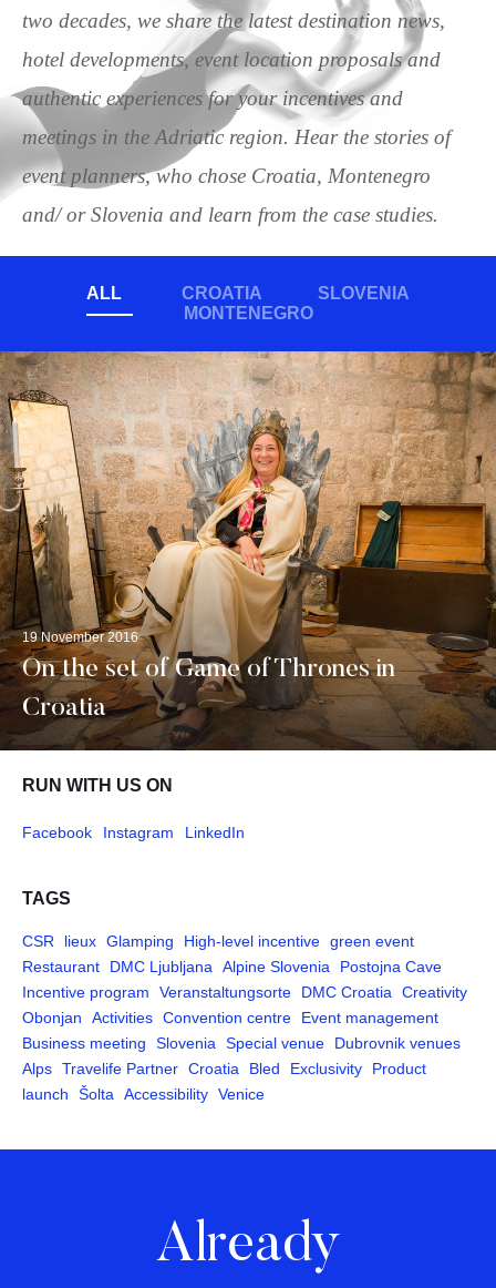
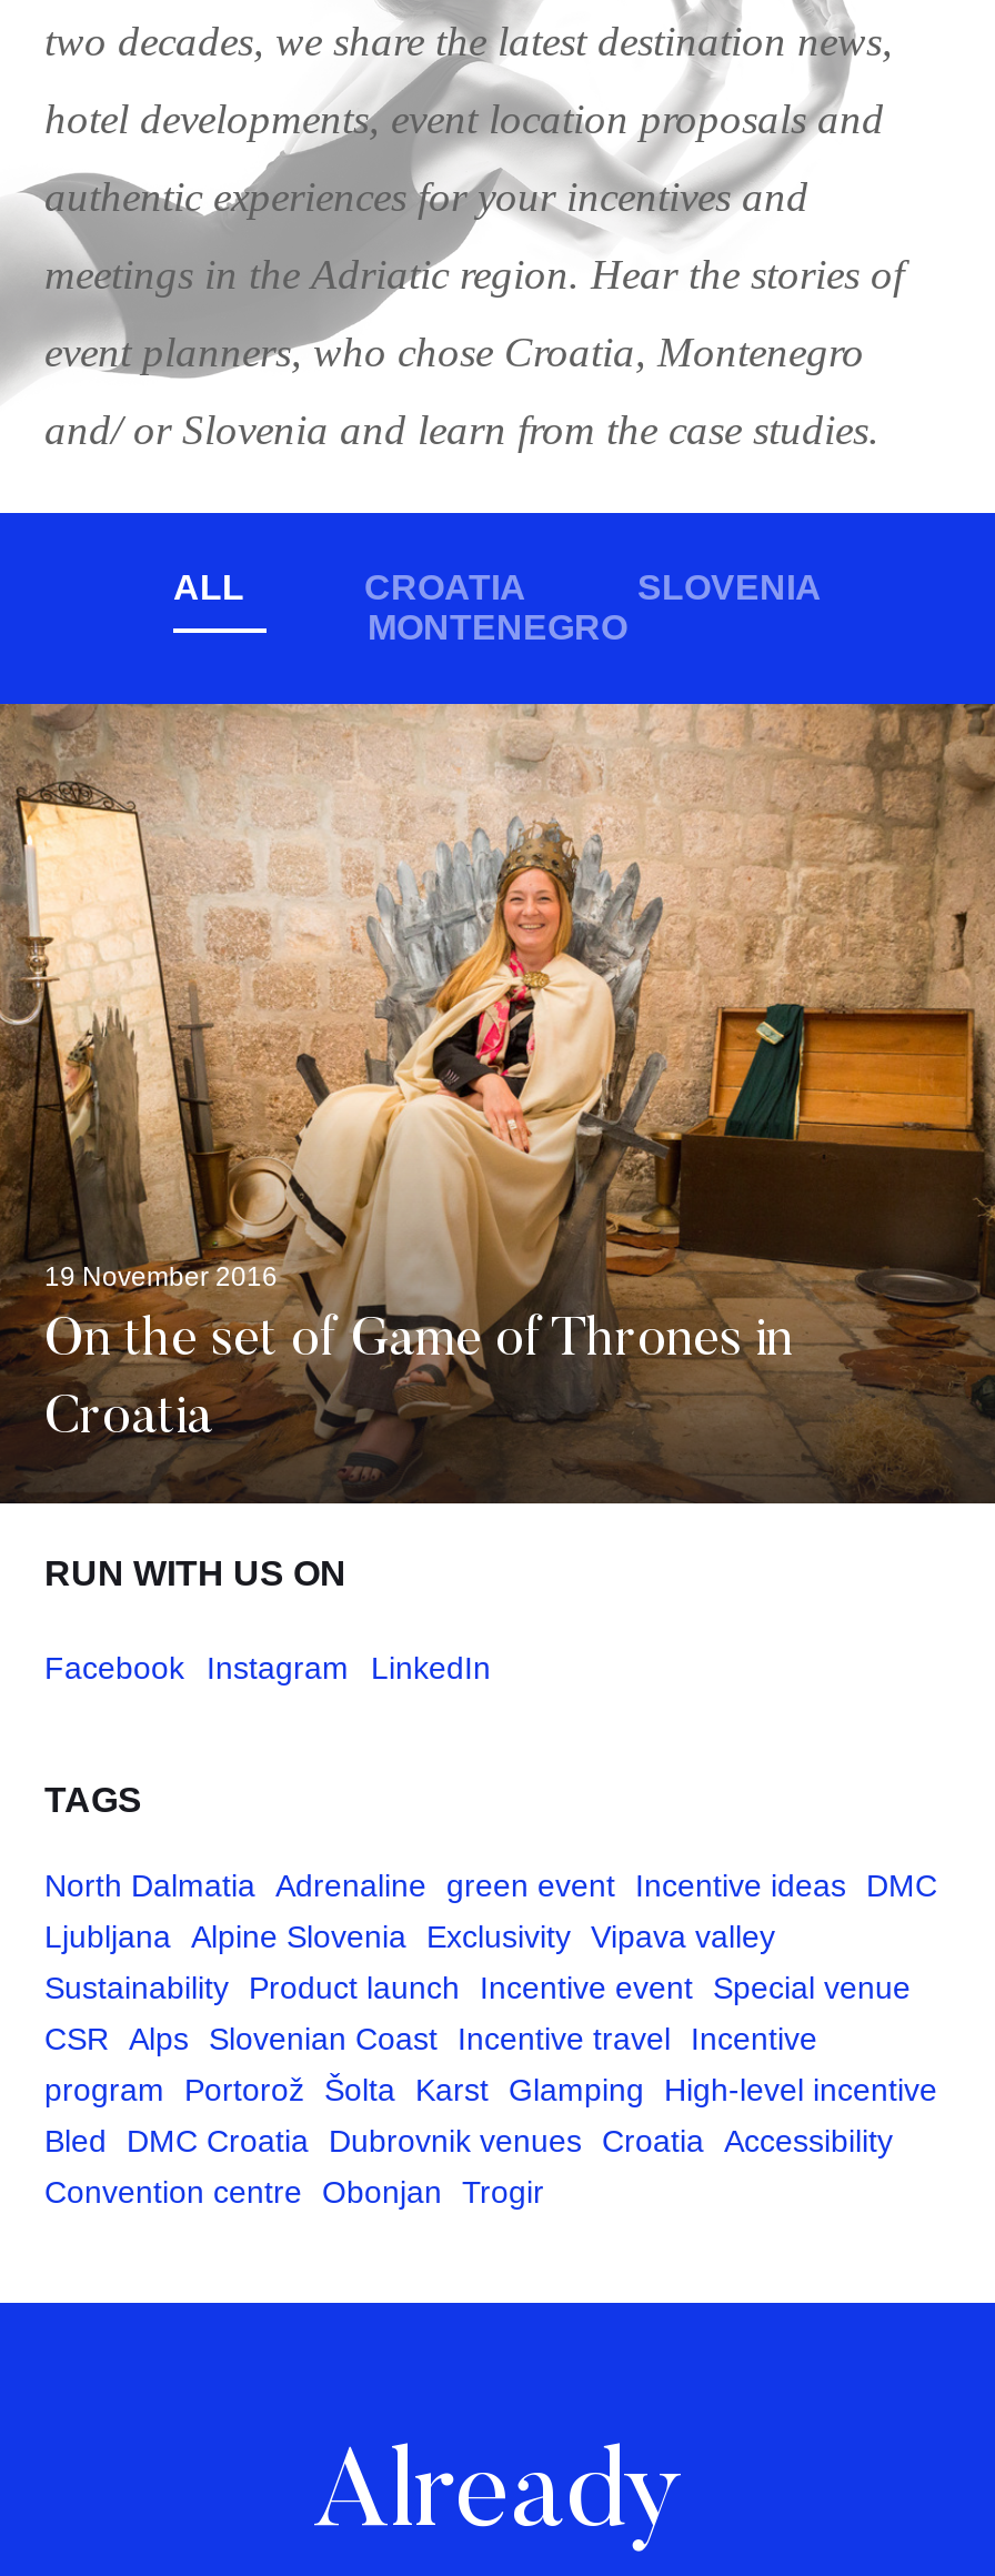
- CSR lieux Glamping High-level incentive green event
- Restaurant DMC Ljubljana Alpine Slovenia Postojna Cave
- Incentive program Veranstaltungsorte DMC Croatia Creativity
- Obonjan Activities Convention centre Event management
- Business meeting Slovenia Special venue Dubrovnik venues
- Alps Travelife Partner Croatia Bled Exclusivity Product
- launch Šolta Accessibility Venice
+ North Dalmatia Adrenaline green event Incentive ideas DMC
+ Ljubljana Alpine Slovenia Exclusivity Vipava valley
+ Sustainability Product launch Incentive event Special venue
+ CSR Alps Slovenian Coast Incentive travel Incentive
+ program Portorož Šolta Karst Glamping High-level incentive
+ Bled DMC Croatia Dubrovnik venues Croatia Accessibility
+ Convention centre Obonjan Trogir
